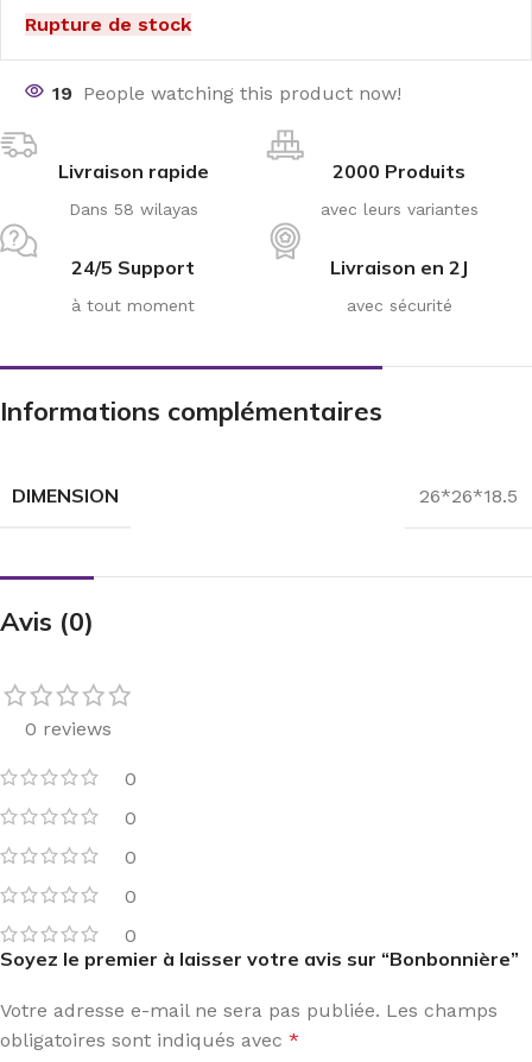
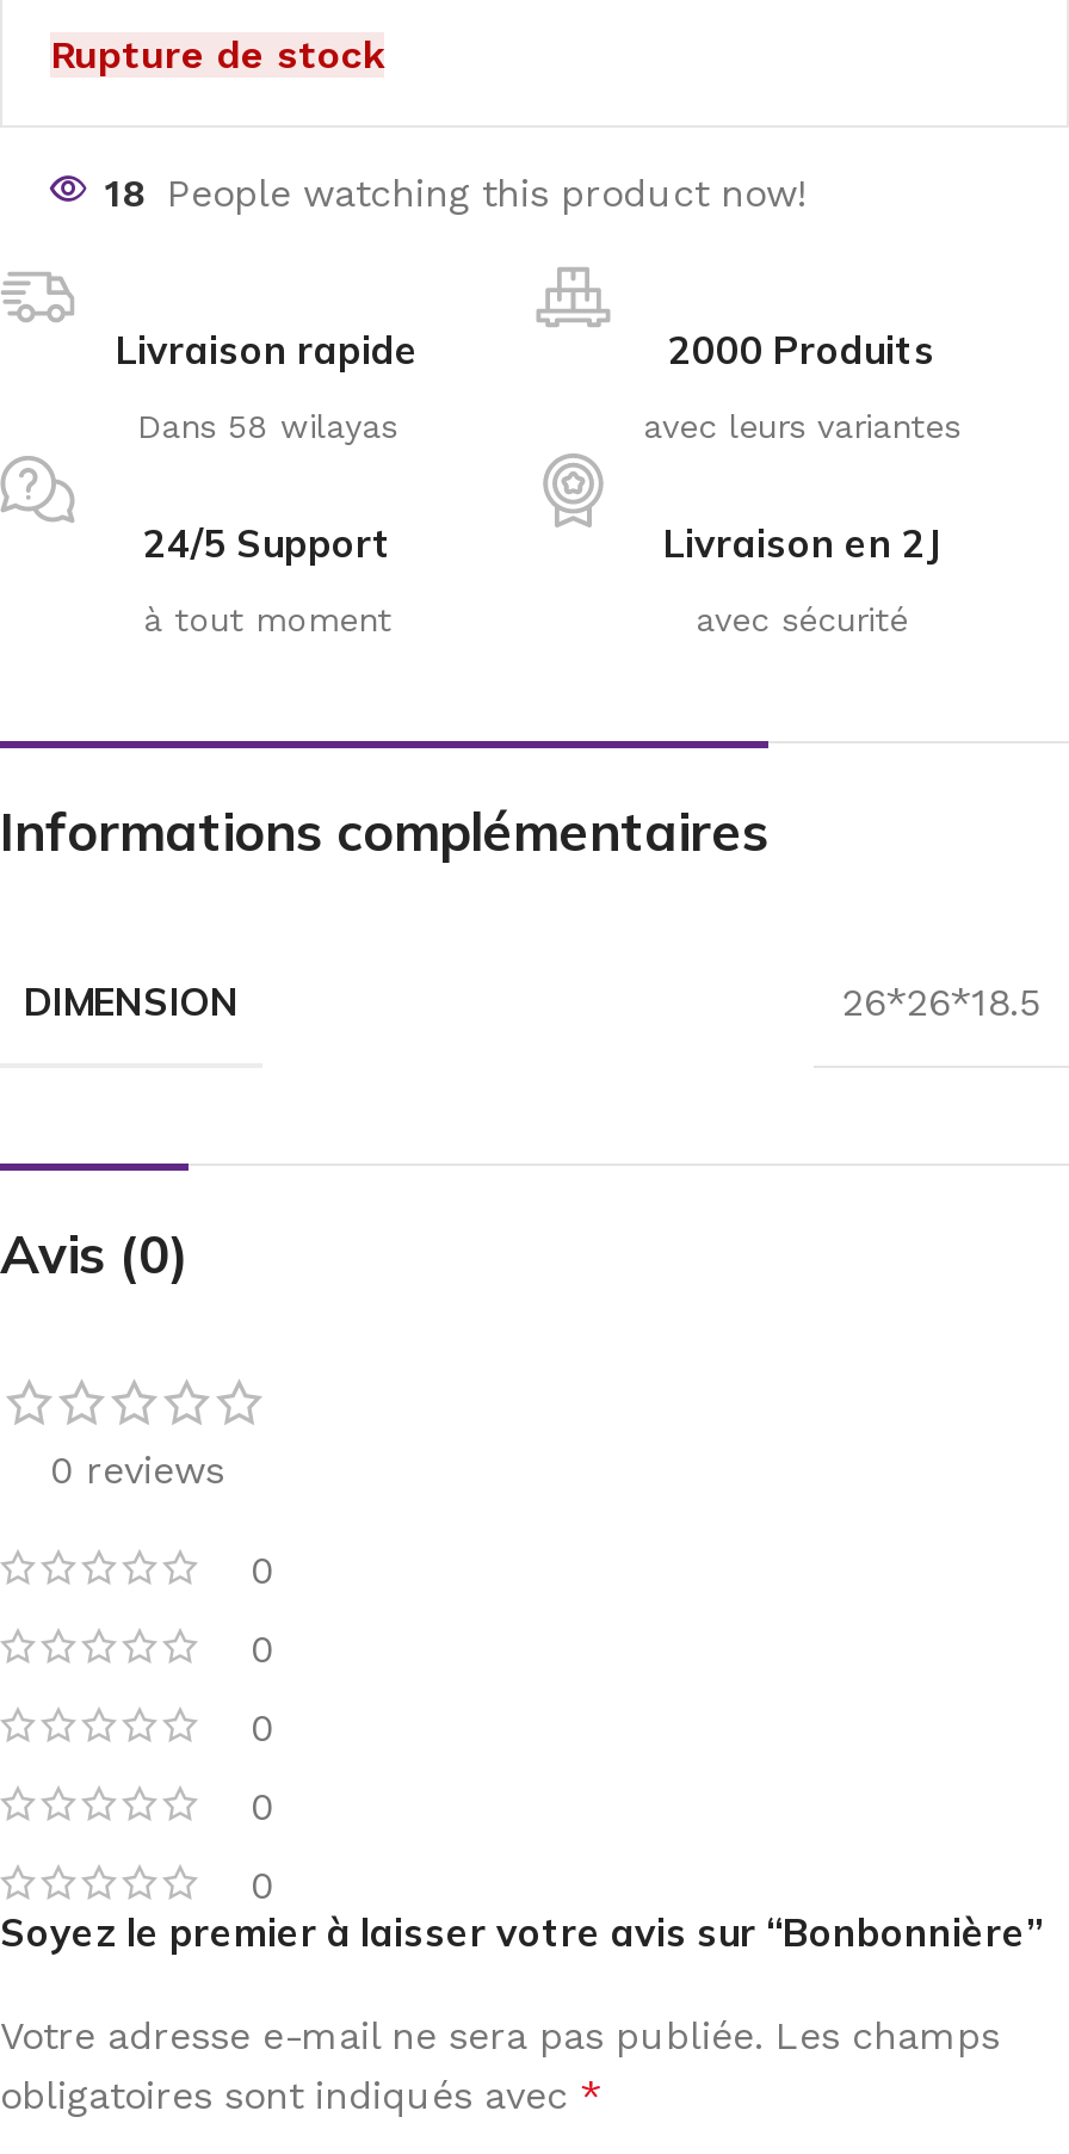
- 19 People watching this product now!
+ 18 People watching this product now!
